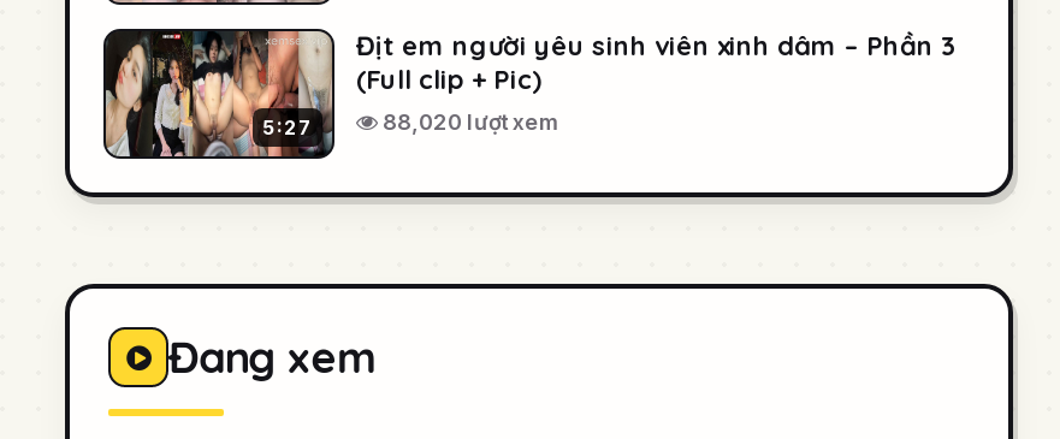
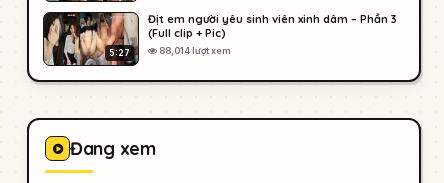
- 88,020 lượt xem
+ 88,014 lượt xem
